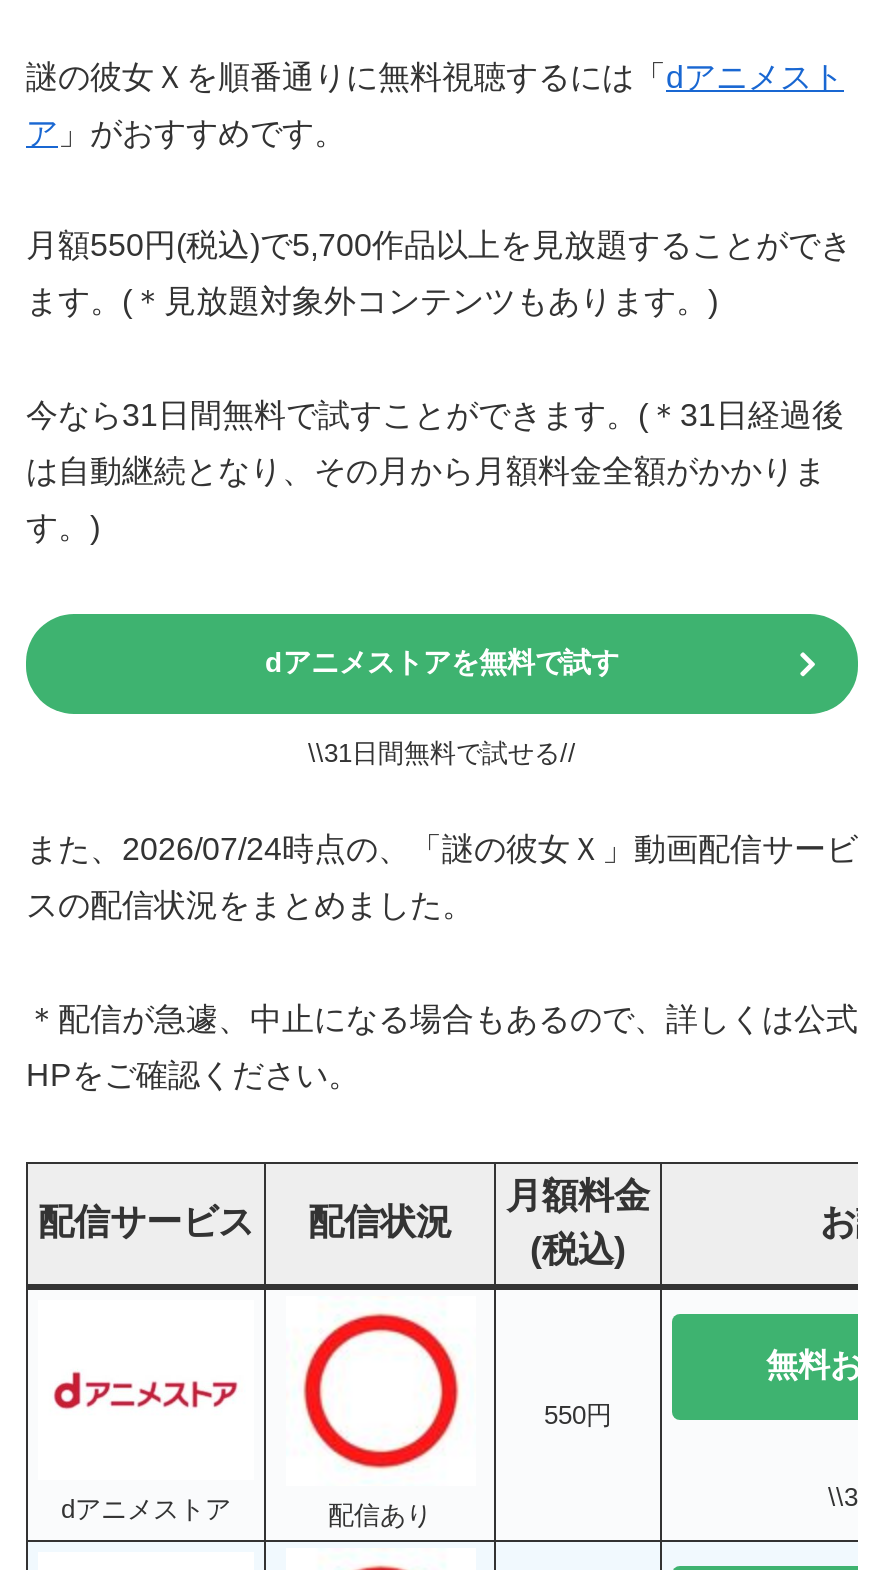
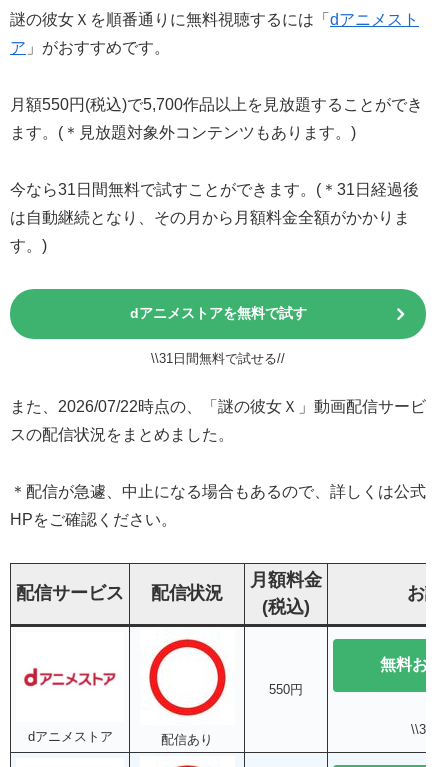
- また、2026/07/24時点の、「謎の彼女Ｘ」動画配信サービ
+ また、2026/07/22時点の、「謎の彼女Ｘ」動画配信サービ
